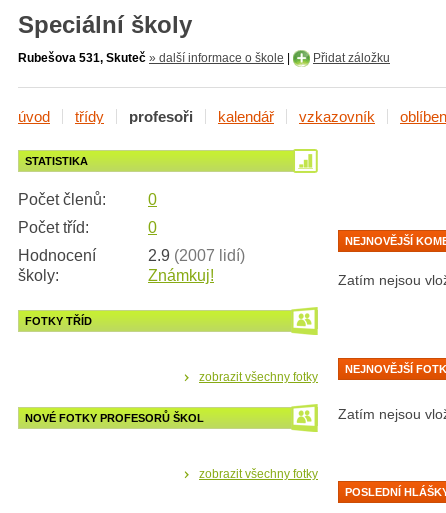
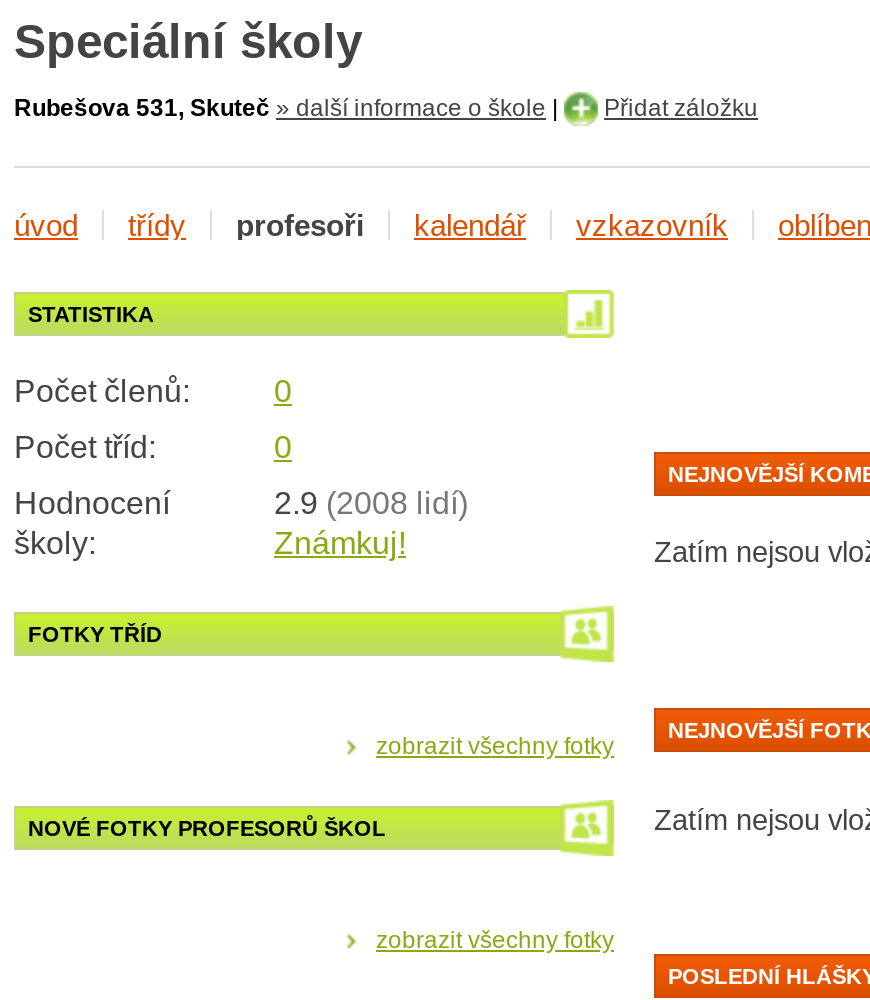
- 2.9 (2007 lidí)
+ 2.9 (2008 lidí)
